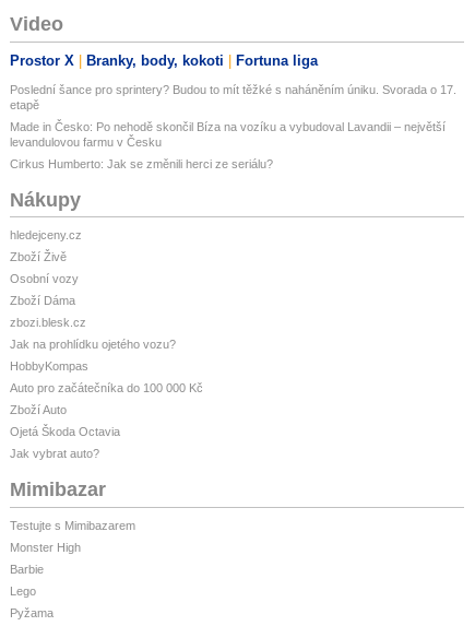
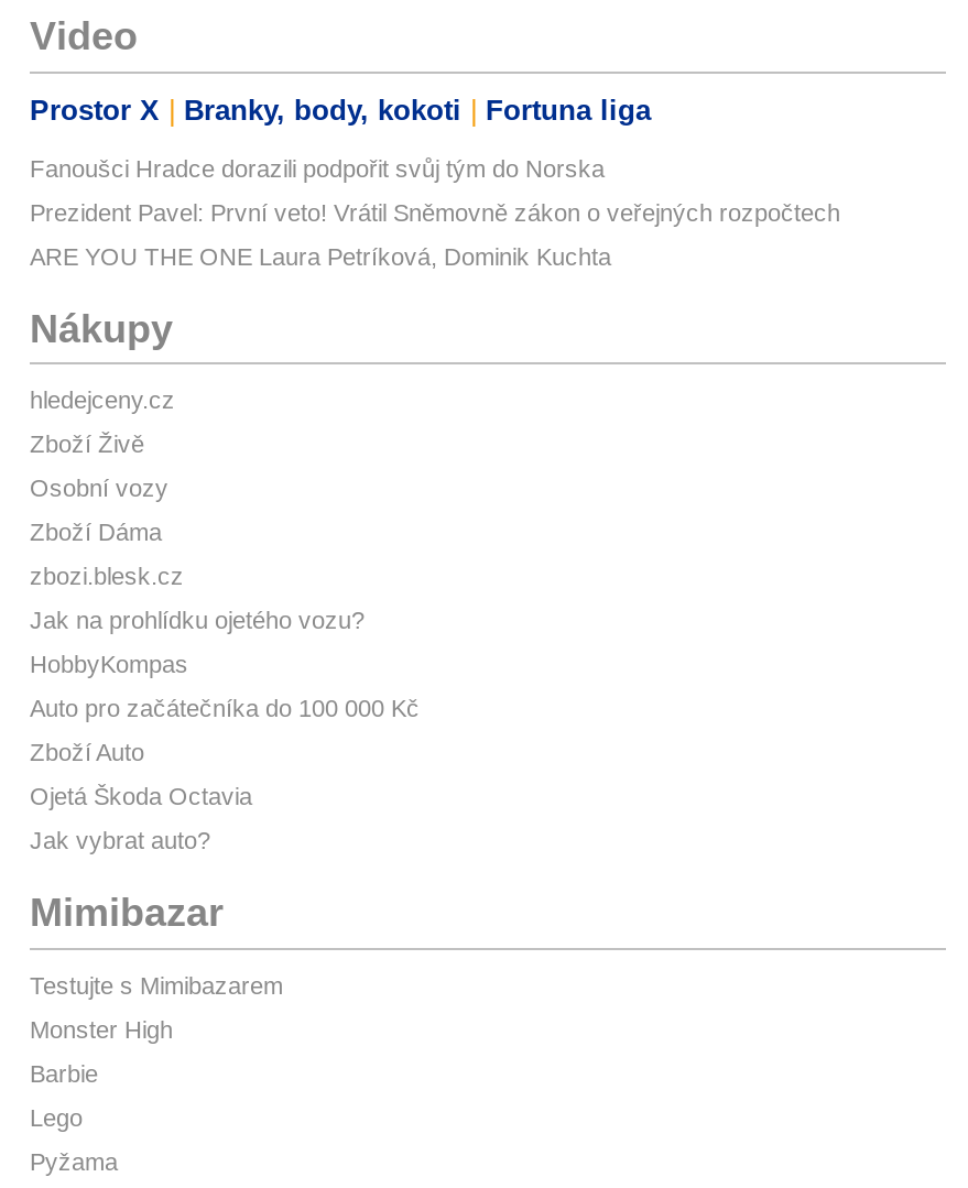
- Poslední šance pro sprintery? Budou to mít těžké s naháněním úniku. Svorada o 17.
- etapě
+ Fanoušci Hradce dorazili podpořit svůj tým do Norska

- Made in Česko: Po nehodě skončil Bíza na vozíku a vybudoval Lavandii – největší
- levandulovou farmu v Česku
+ Prezident Pavel: První veto! Vrátil Sněmovně zákon o veřejných rozpočtech

- Cirkus Humberto: Jak se změnili herci ze seriálu?
+ ARE YOU THE ONE Laura Petríková, Dominik Kuchta
